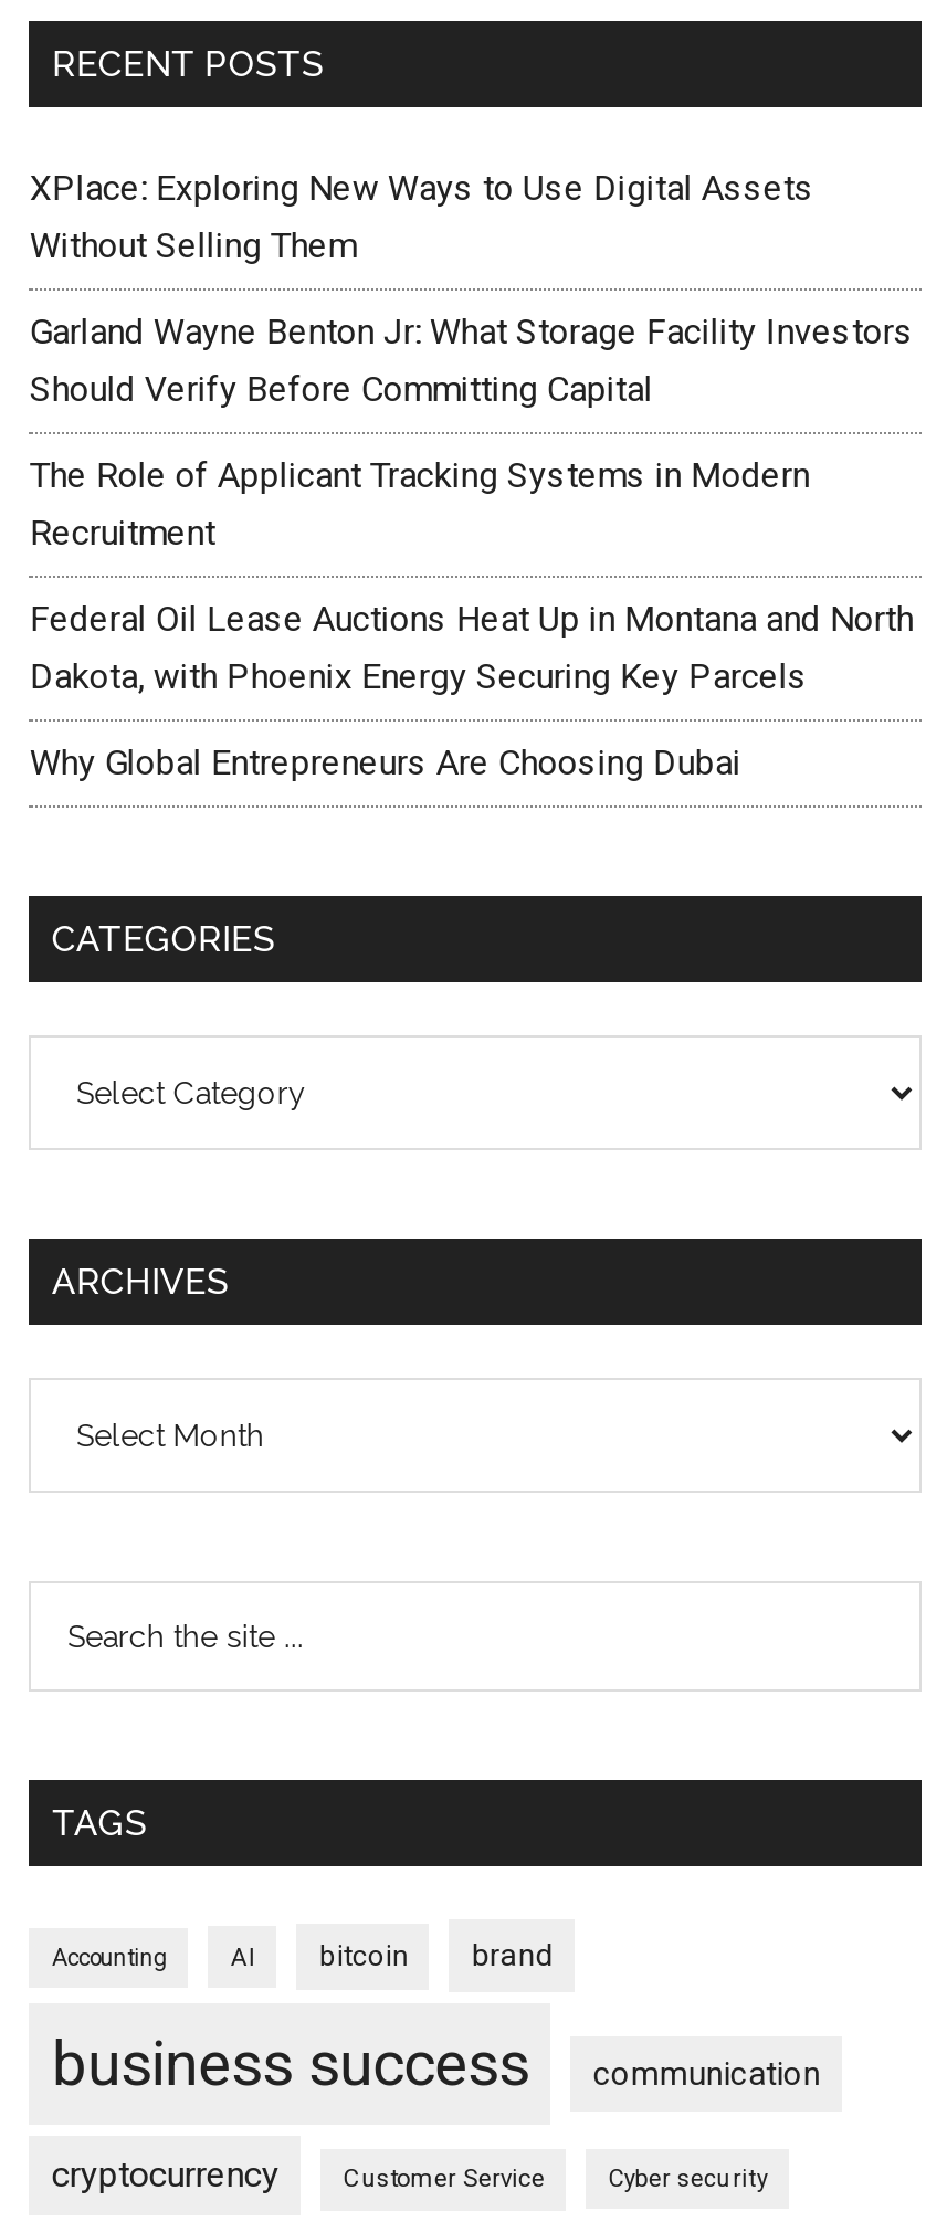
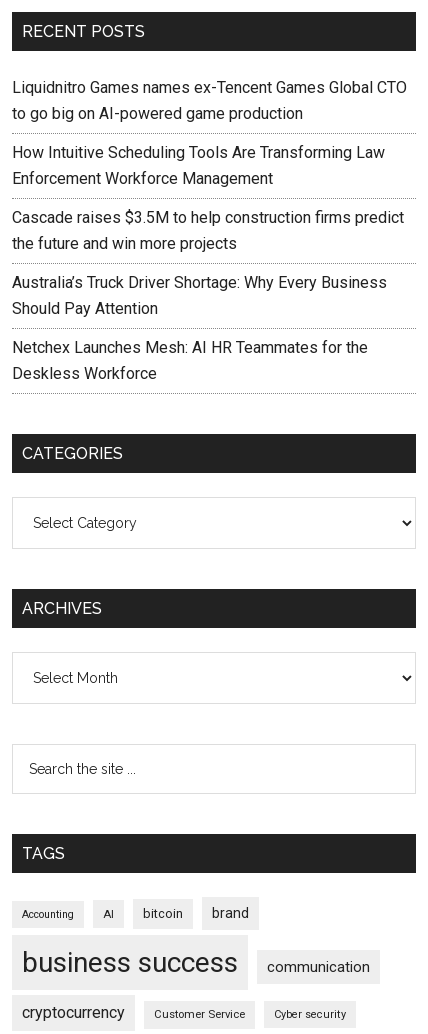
- XPlace: Exploring New Ways to Use Digital Assets
- Without Selling Them
+ Liquidnitro Games names ex-Tencent Games Global CTO
+ to go big on AI-powered game production

- Garland Wayne Benton Jr: What Storage Facility Investors
- Should Verify Before Committing Capital
+ How Intuitive Scheduling Tools Are Transforming Law
+ Enforcement Workforce Management

- The Role of Applicant Tracking Systems in Modern
- Recruitment
+ Cascade raises $3.5M to help construction firms predict
+ the future and win more projects

- Federal Oil Lease Auctions Heat Up in Montana and North
- Dakota, with Phoenix Energy Securing Key Parcels
+ Australia’s Truck Driver Shortage: Why Every Business
+ Should Pay Attention

- Why Global Entrepreneurs Are Choosing Dubai
+ Netchex Launches Mesh: AI HR Teammates for the
+ Deskless Workforce
